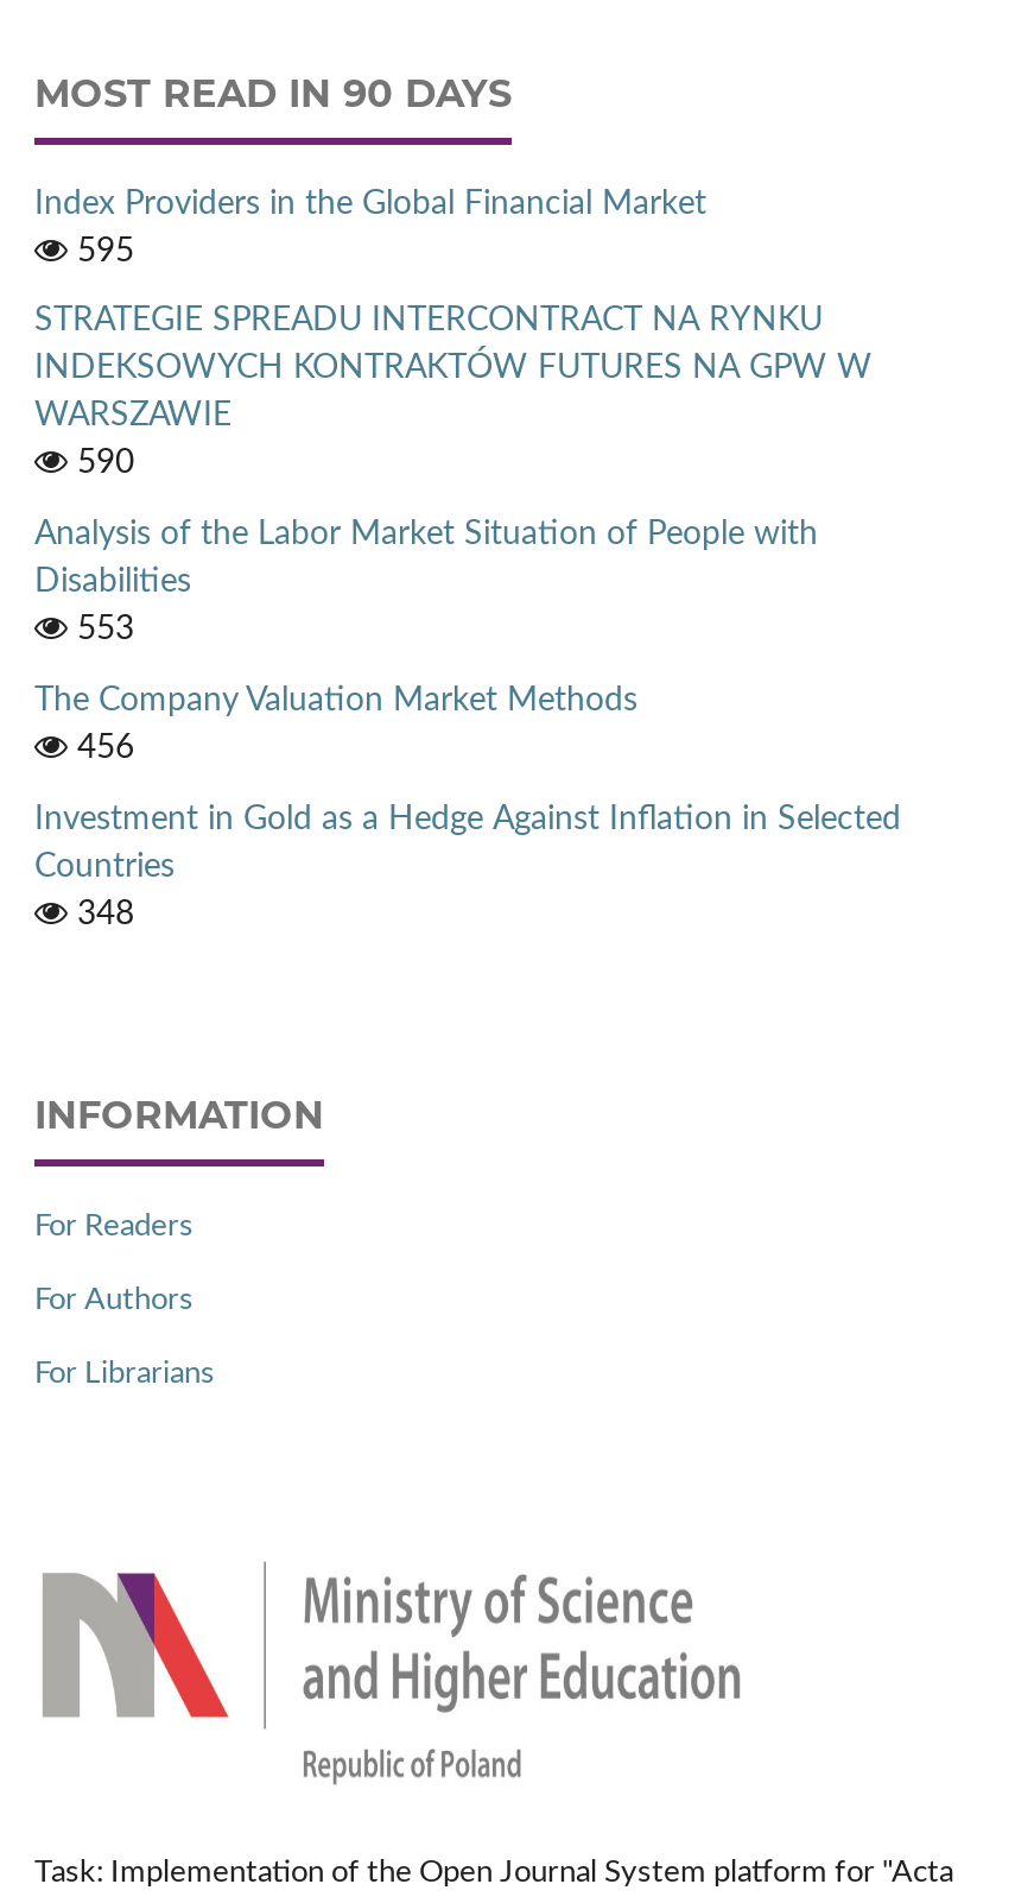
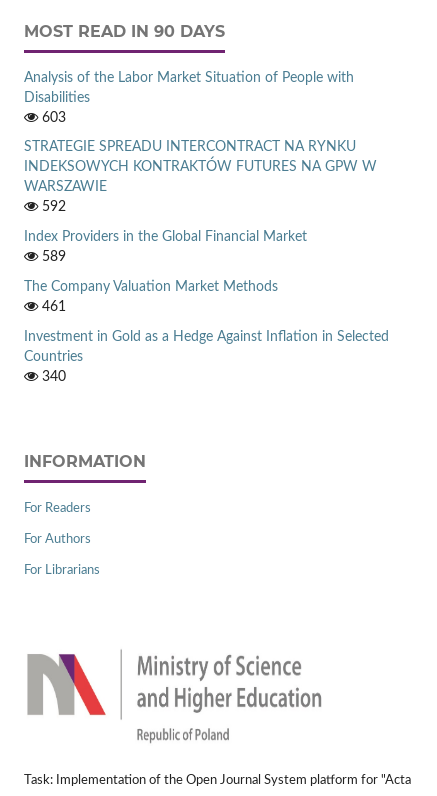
moved down: Index Providers in the Global Financial Market

- 595
+ 603

moved down: STRATEGIE SPREADU INTERCONTRACT NA RYNKU | INDEKSOWYCH KONTRAKTÓW FUTURES NA GPW W | WARSZAWIE

- 590
+ 592

moved up: Analysis of the Labor Market Situation of People with | Disabilities

- 553
+ 589

- 456
+ 461

- 348
+ 340
